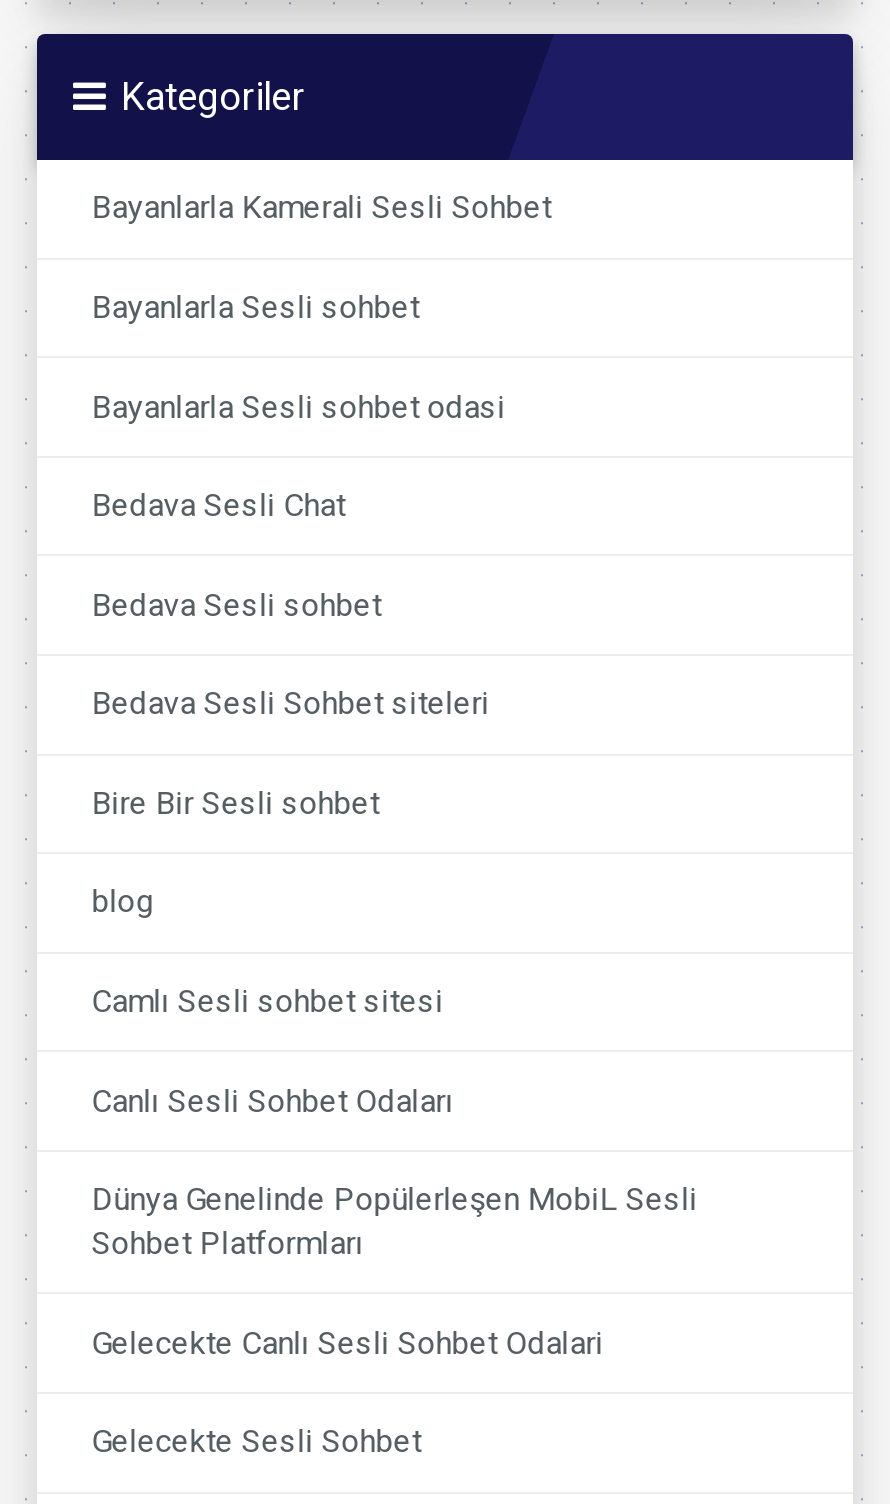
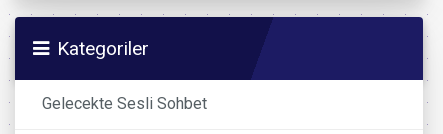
- Bayanlarla Kamerali Sesli Sohbet
- Bayanlarla Sesli sohbet
- Bayanlarla Sesli sohbet odasi
- Bedava Sesli Chat
- Bedava Sesli sohbet
- Bedava Sesli Sohbet siteleri
- Bire Bir Sesli sohbet
- blog
- Camlı Sesli sohbet sitesi
- Canlı Sesli Sohbet Odaları
- Dünya Genelinde Popülerleşen MobiL Sesli
- Sohbet Platformları
- Gelecekte Canlı Sesli Sohbet Odalari
